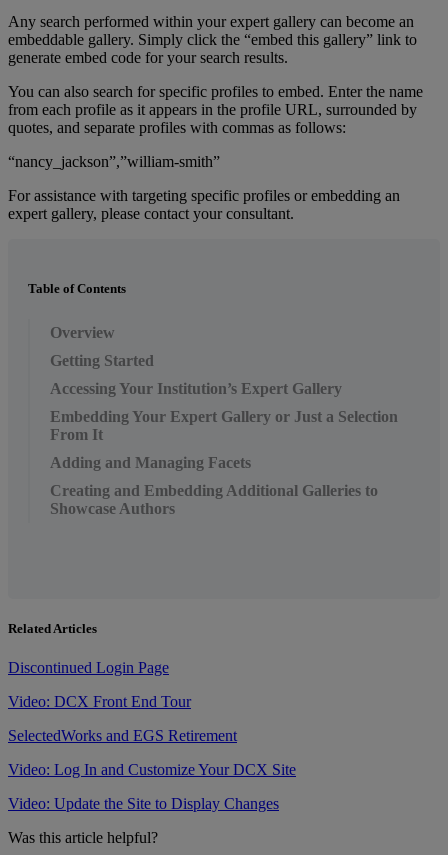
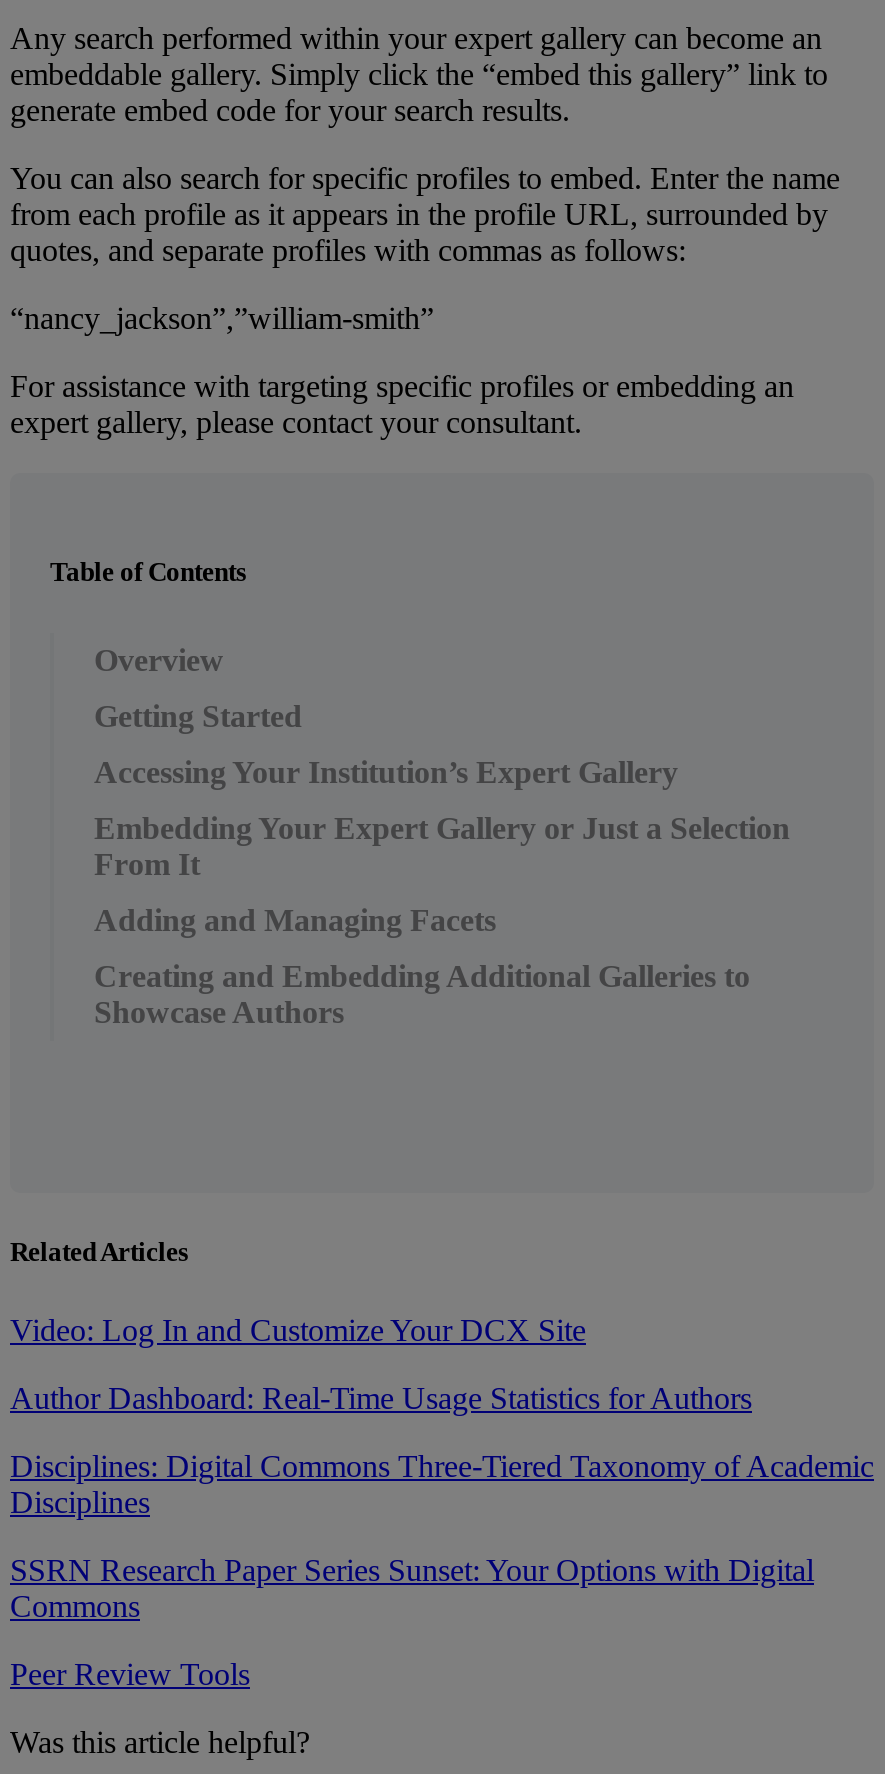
- Discontinued Login Page
- Video: DCX Front End Tour
- SelectedWorks and EGS Retirement

moved up: Video: Log In and Customize Your DCX Site

- Video: Update the Site to Display Changes
+ Author Dashboard: Real-Time Usage Statistics for Authors
+ Disciplines: Digital Commons Three-Tiered Taxonomy of Academic
+ Disciplines
+ SSRN Research Paper Series Sunset: Your Options with Digital
+ Commons
+ Peer Review Tools
